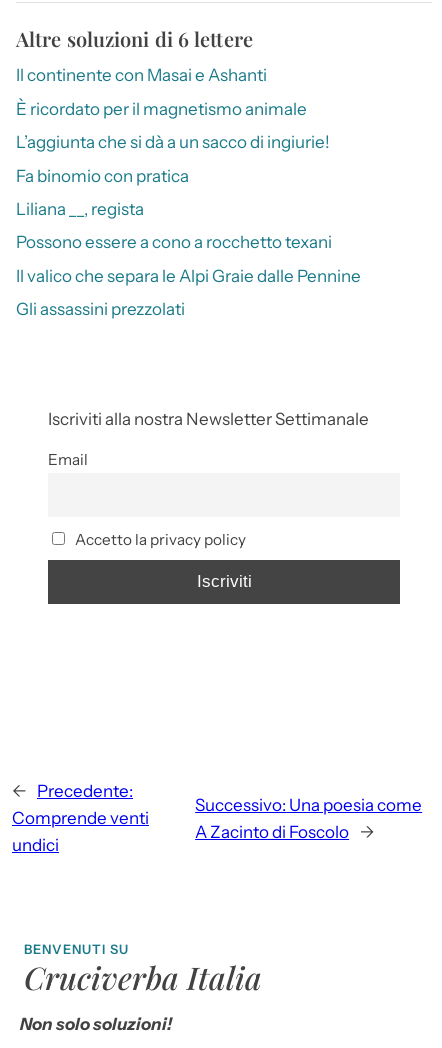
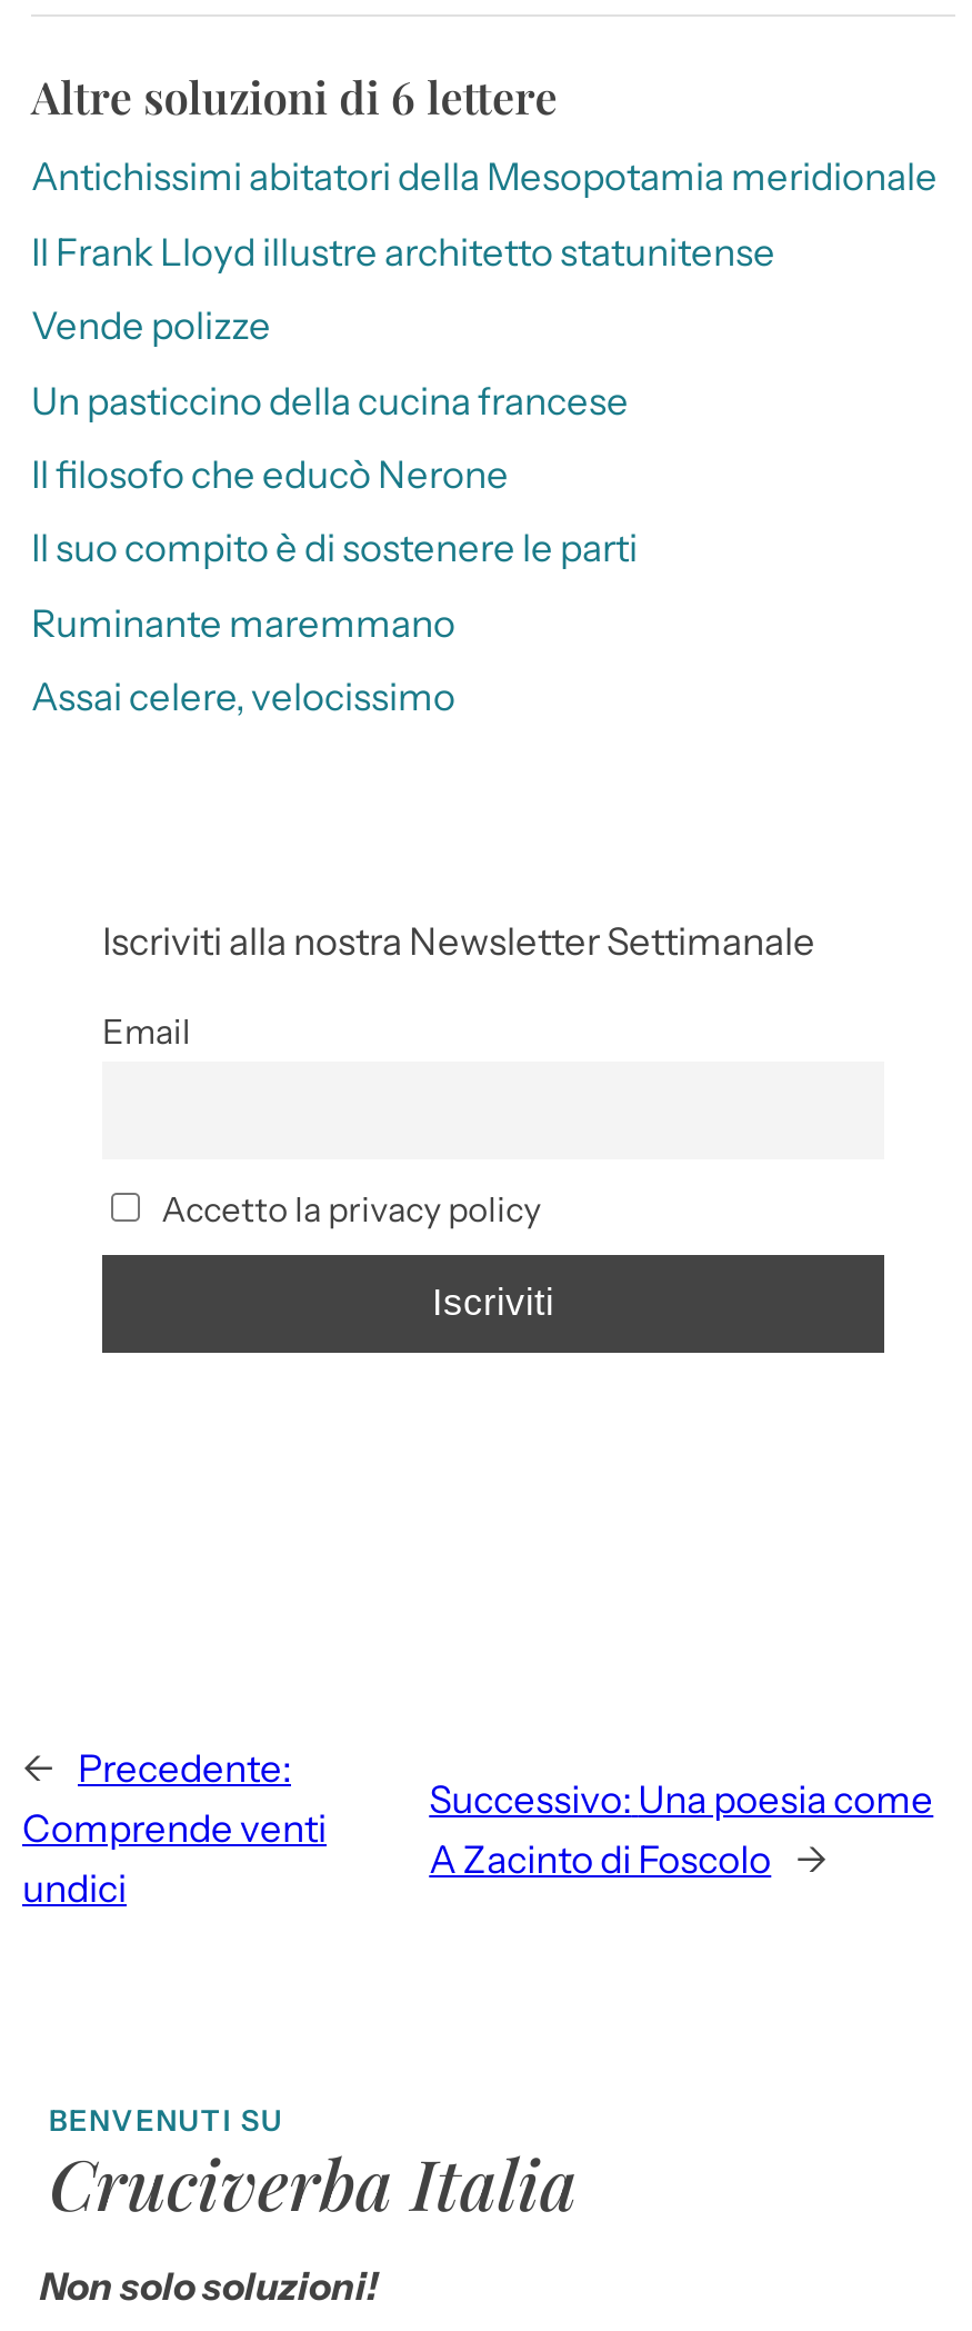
- Il continente con Masai e Ashanti
+ Antichissimi abitatori della Mesopotamia meridionale

- È ricordato per il magnetismo animale
+ Il Frank Lloyd illustre architetto statunitense

- L’aggiunta che si dà a un sacco di ingiurie!
+ Vende polizze

- Fa binomio con pratica
+ Un pasticcino della cucina francese

- Liliana __, regista
+ Il filosofo che educò Nerone

- Possono essere a cono a rocchetto texani
+ Il suo compito è di sostenere le parti

- Il valico che separa le Alpi Graie dalle Pennine
+ Ruminante maremmano

- Gli assassini prezzolati
+ Assai celere, velocissimo
